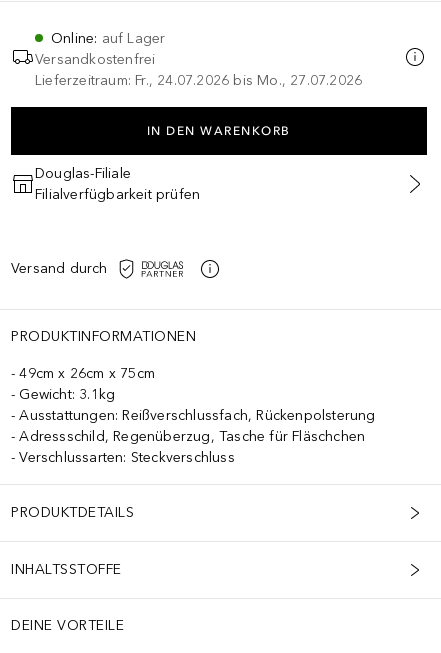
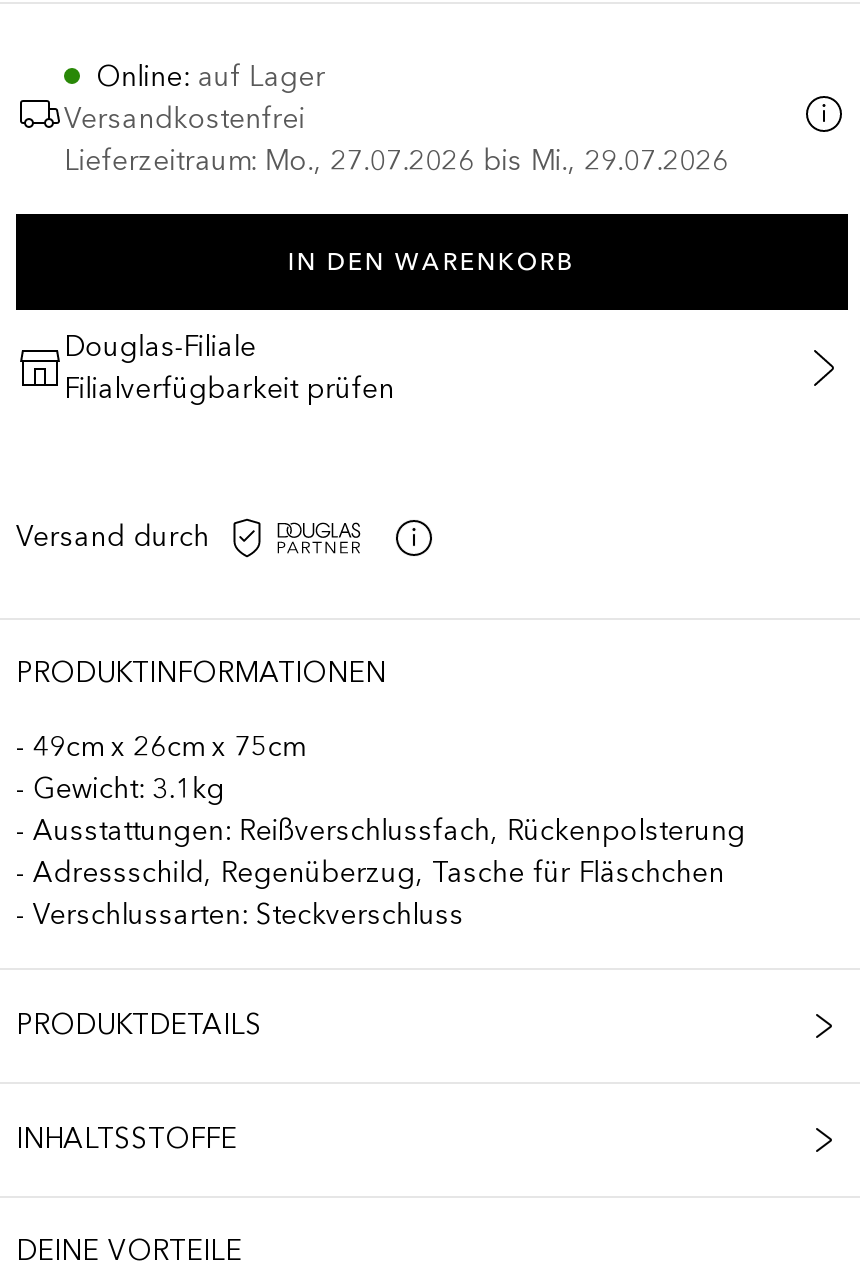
- Lieferzeitraum: Fr., 24.07.2026 bis Mo., 27.07.2026
+ Lieferzeitraum: Mo., 27.07.2026 bis Mi., 29.07.2026
